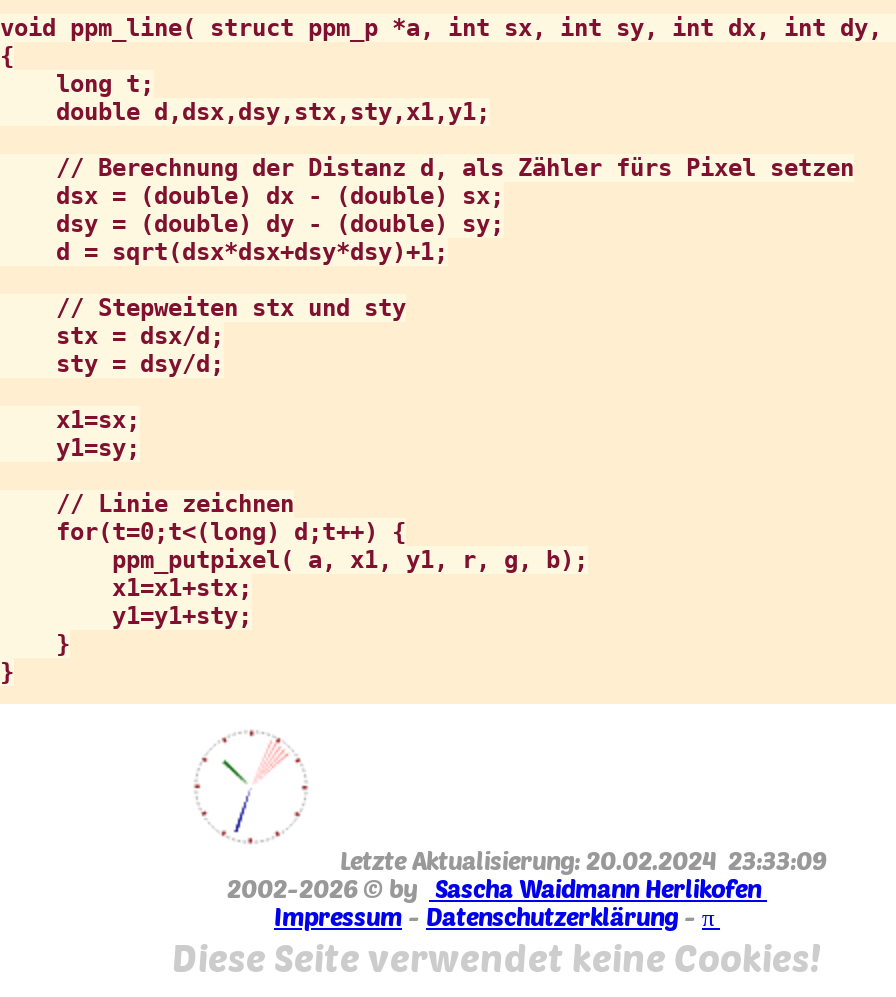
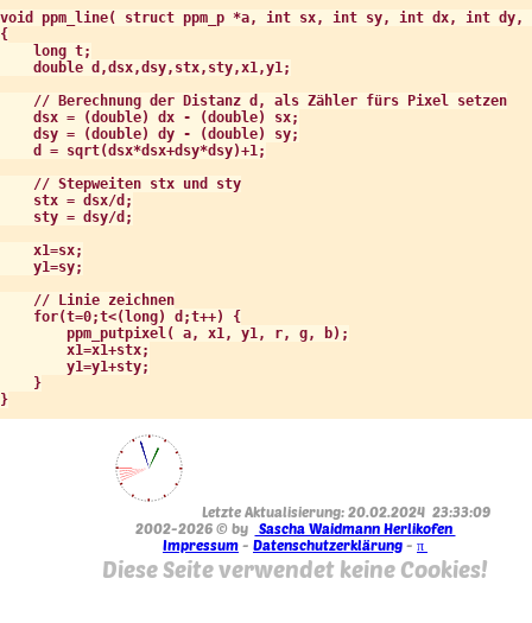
- [image]
+ [image]
